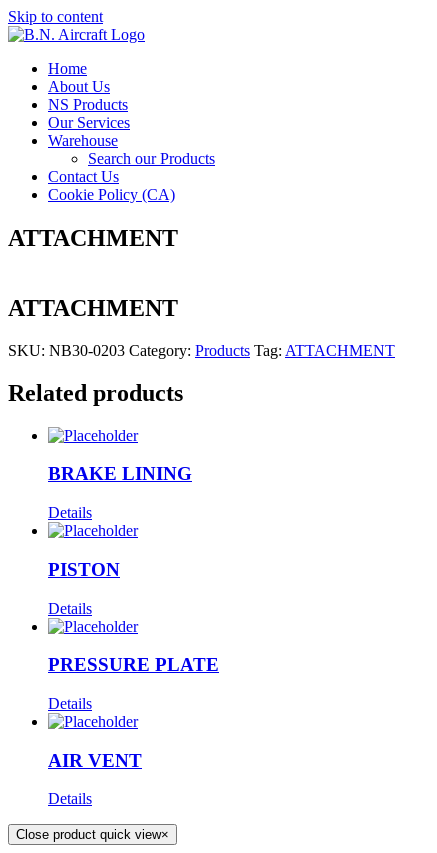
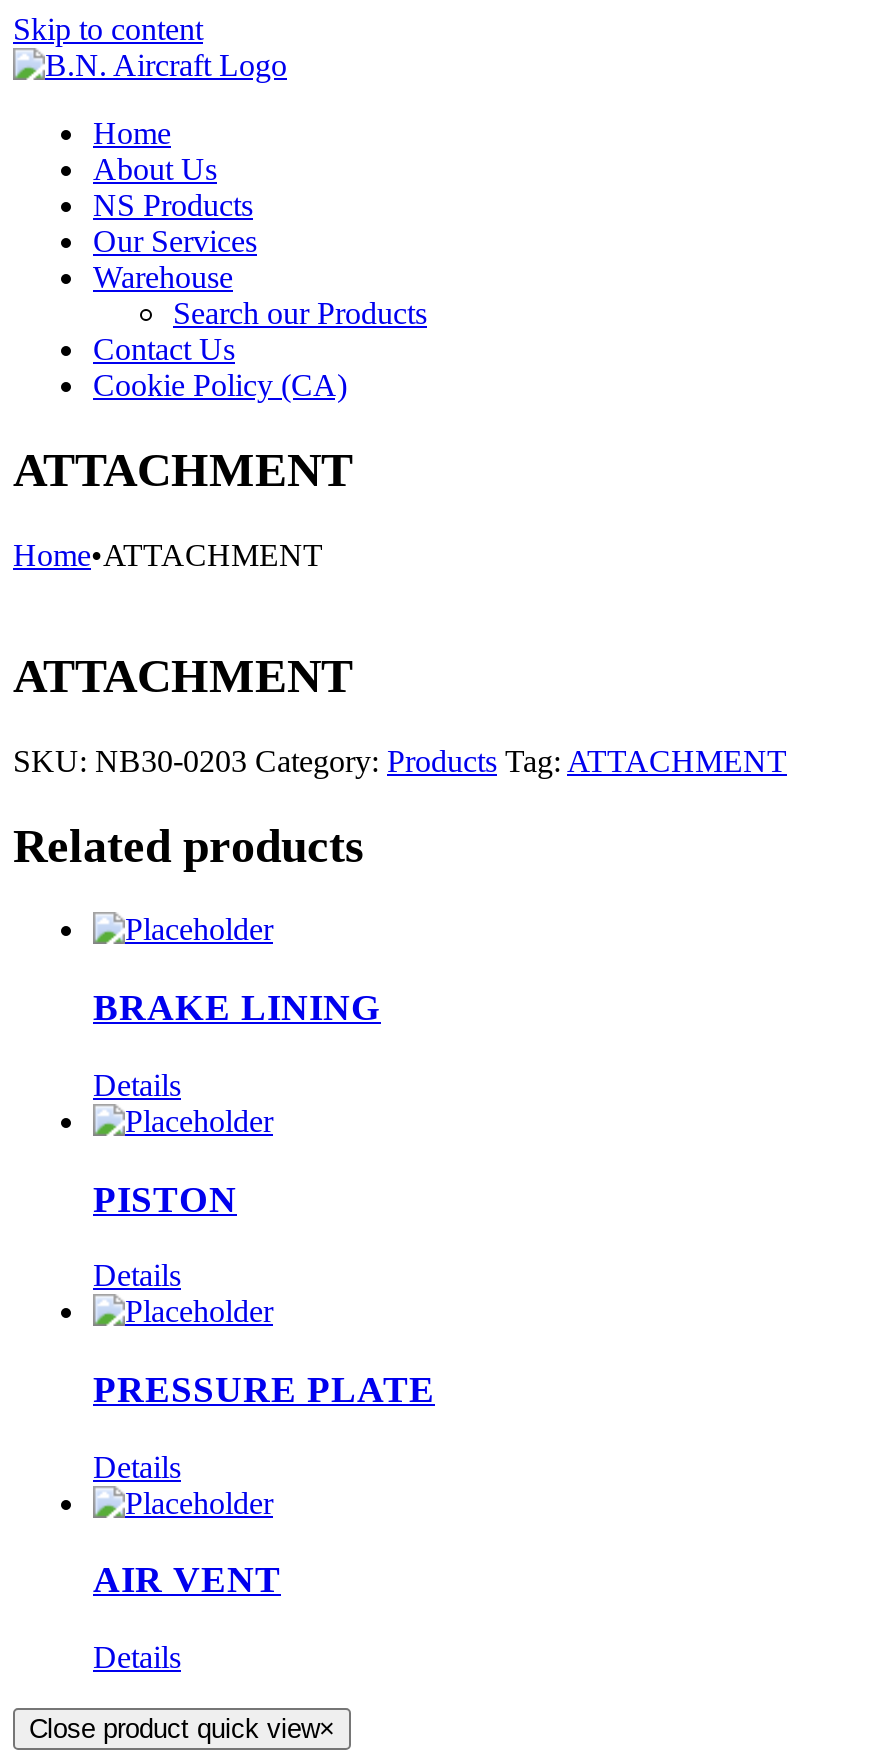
+ Home•ATTACHMENT
